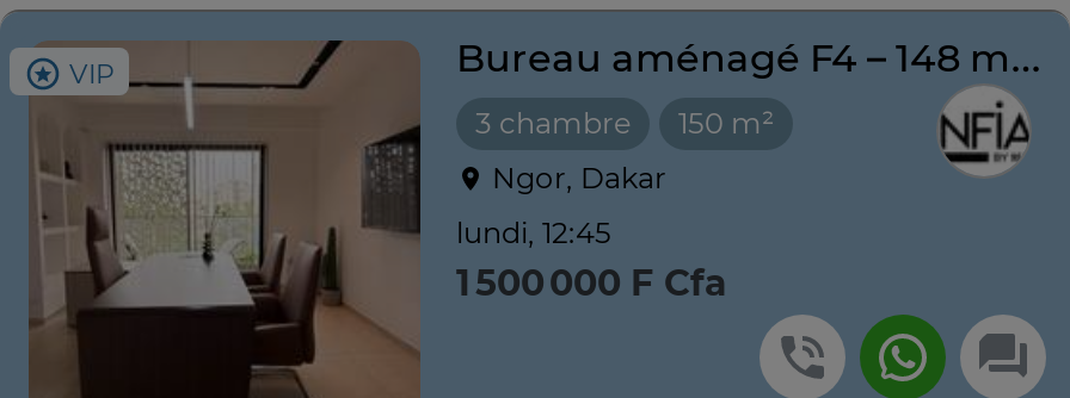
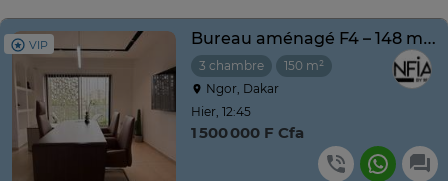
- lundi, 12:45
+ Hier, 12:45
